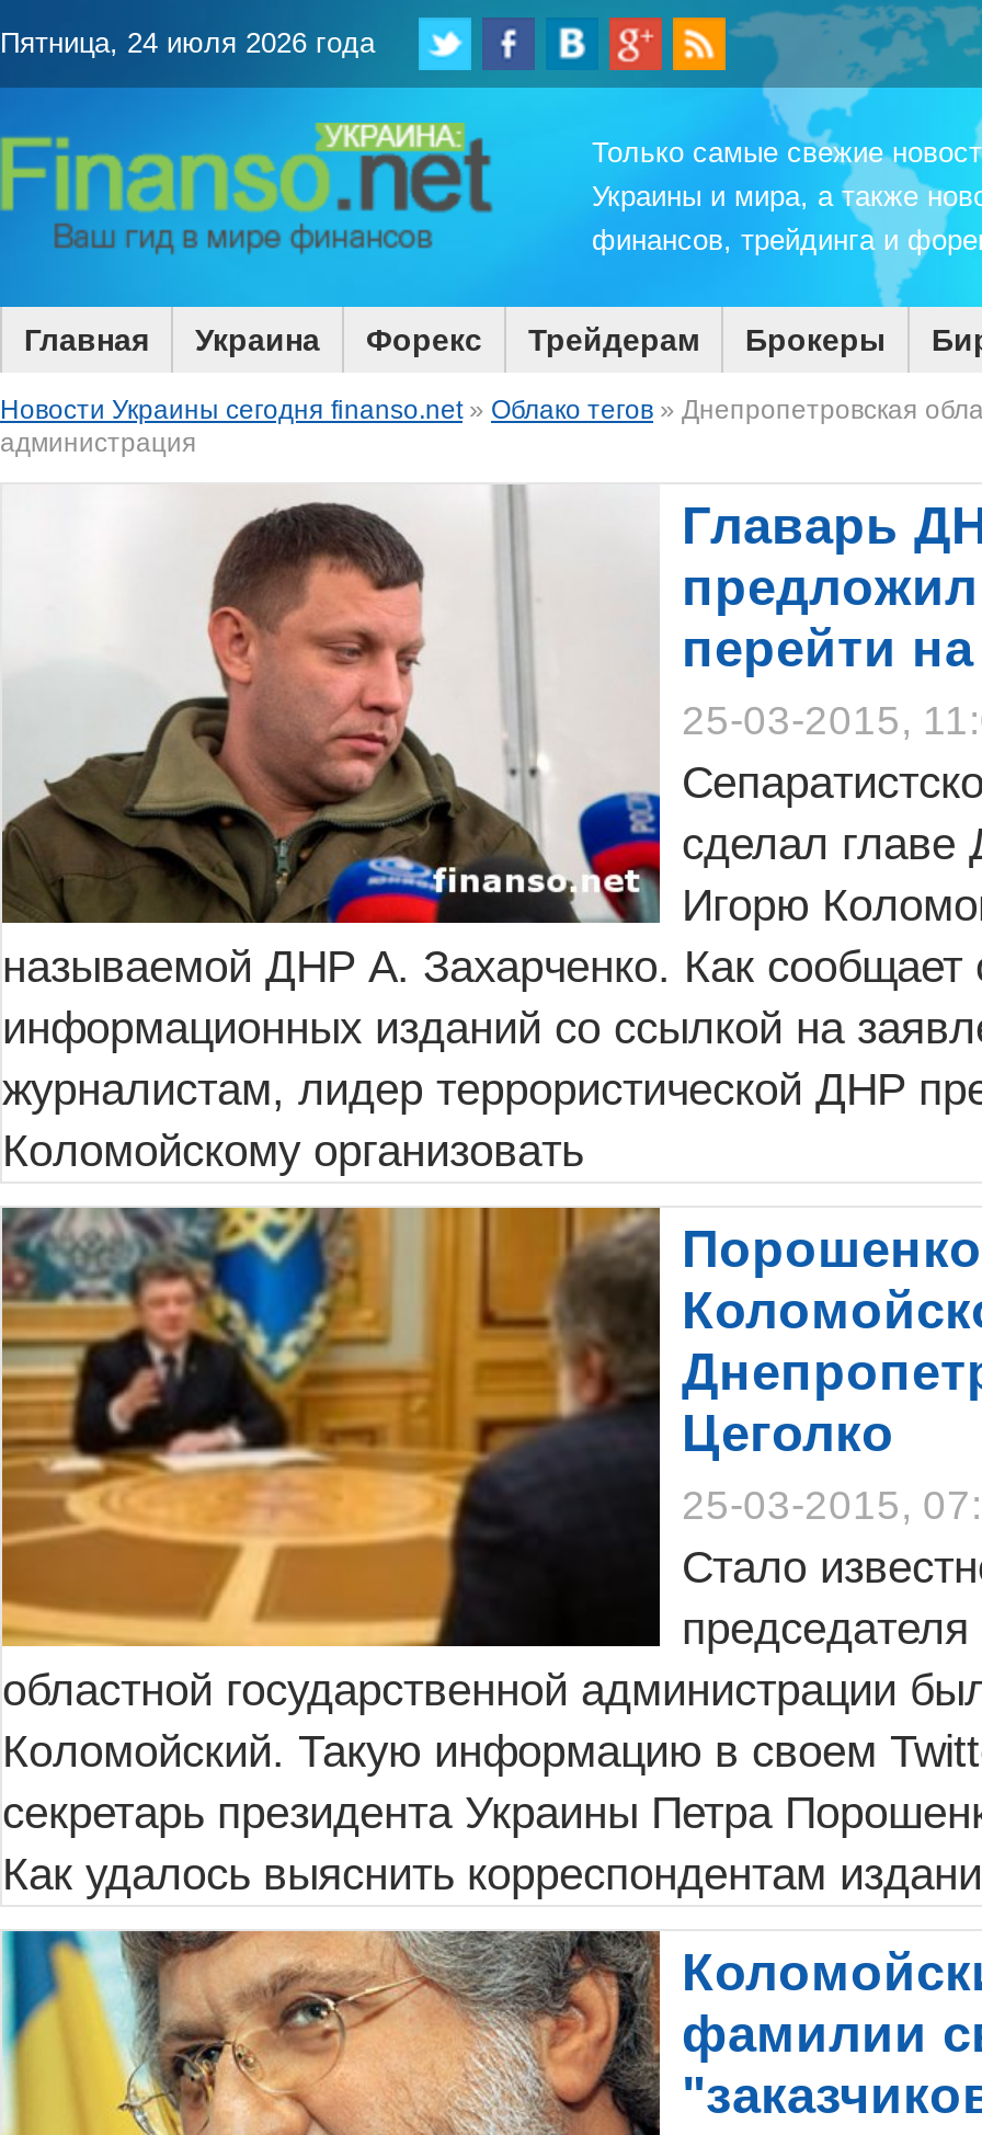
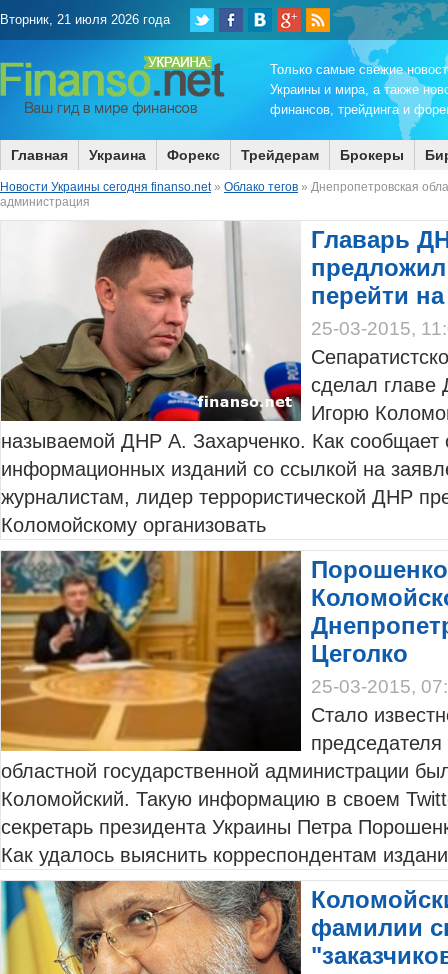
- Пятница, 24 июля 2026 года
+ Вторник, 21 июля 2026 года
